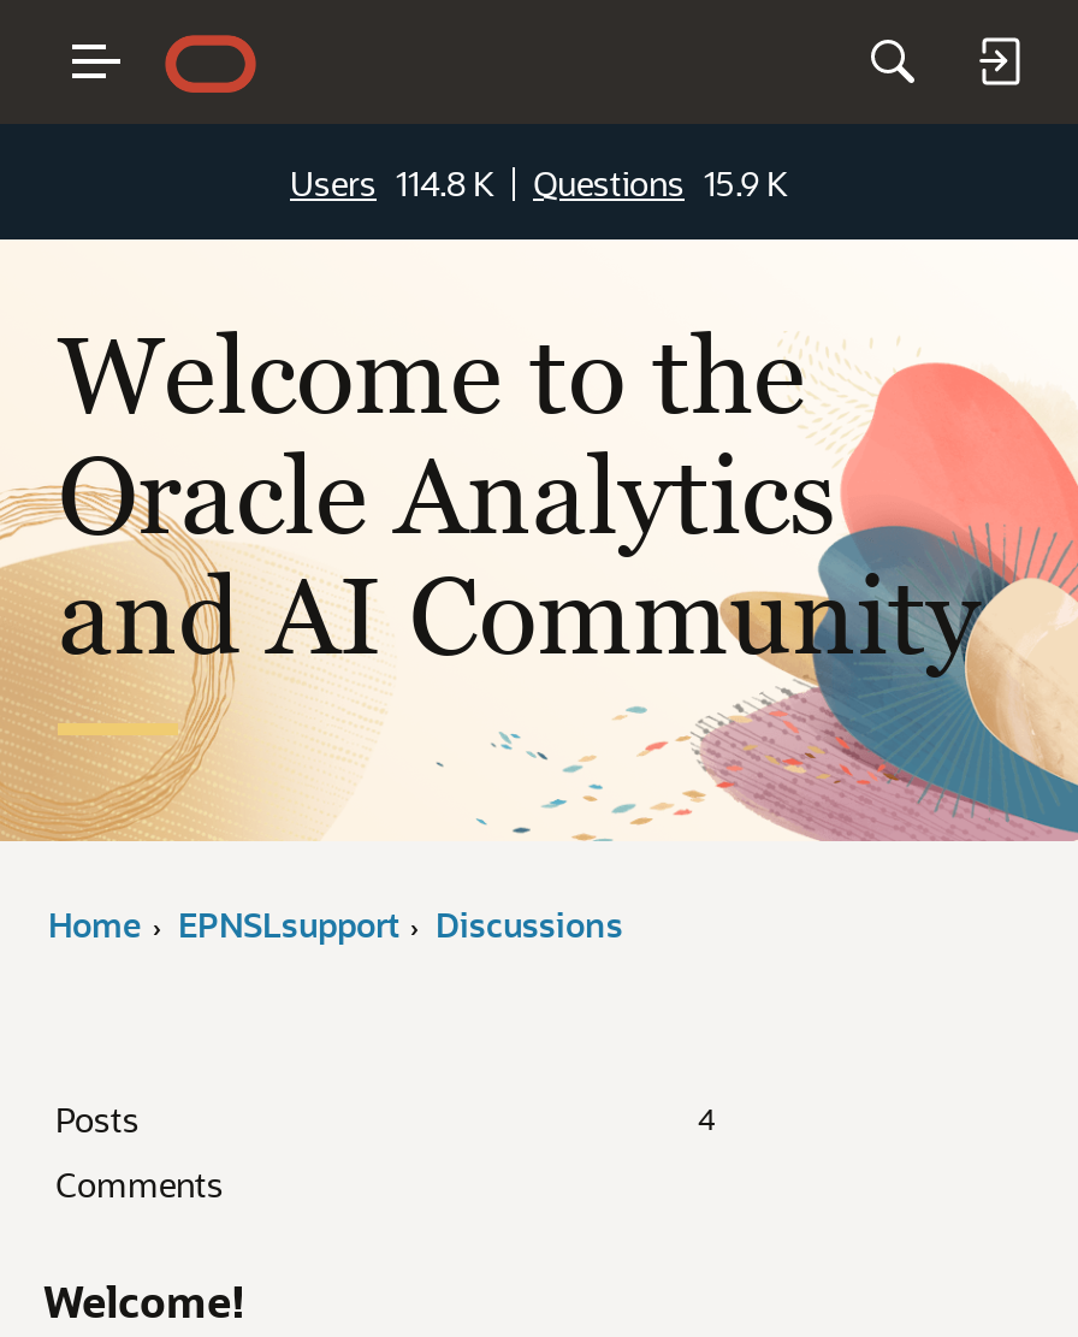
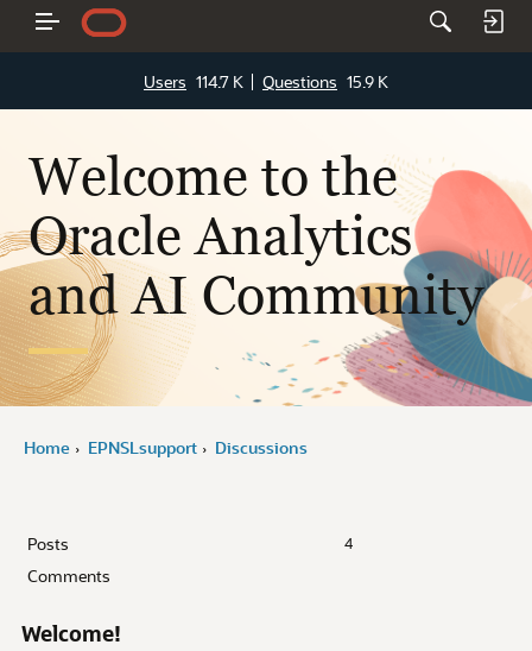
- Users 114.8 K Questions 15.9 K
+ Users 114.7 K Questions 15.9 K
